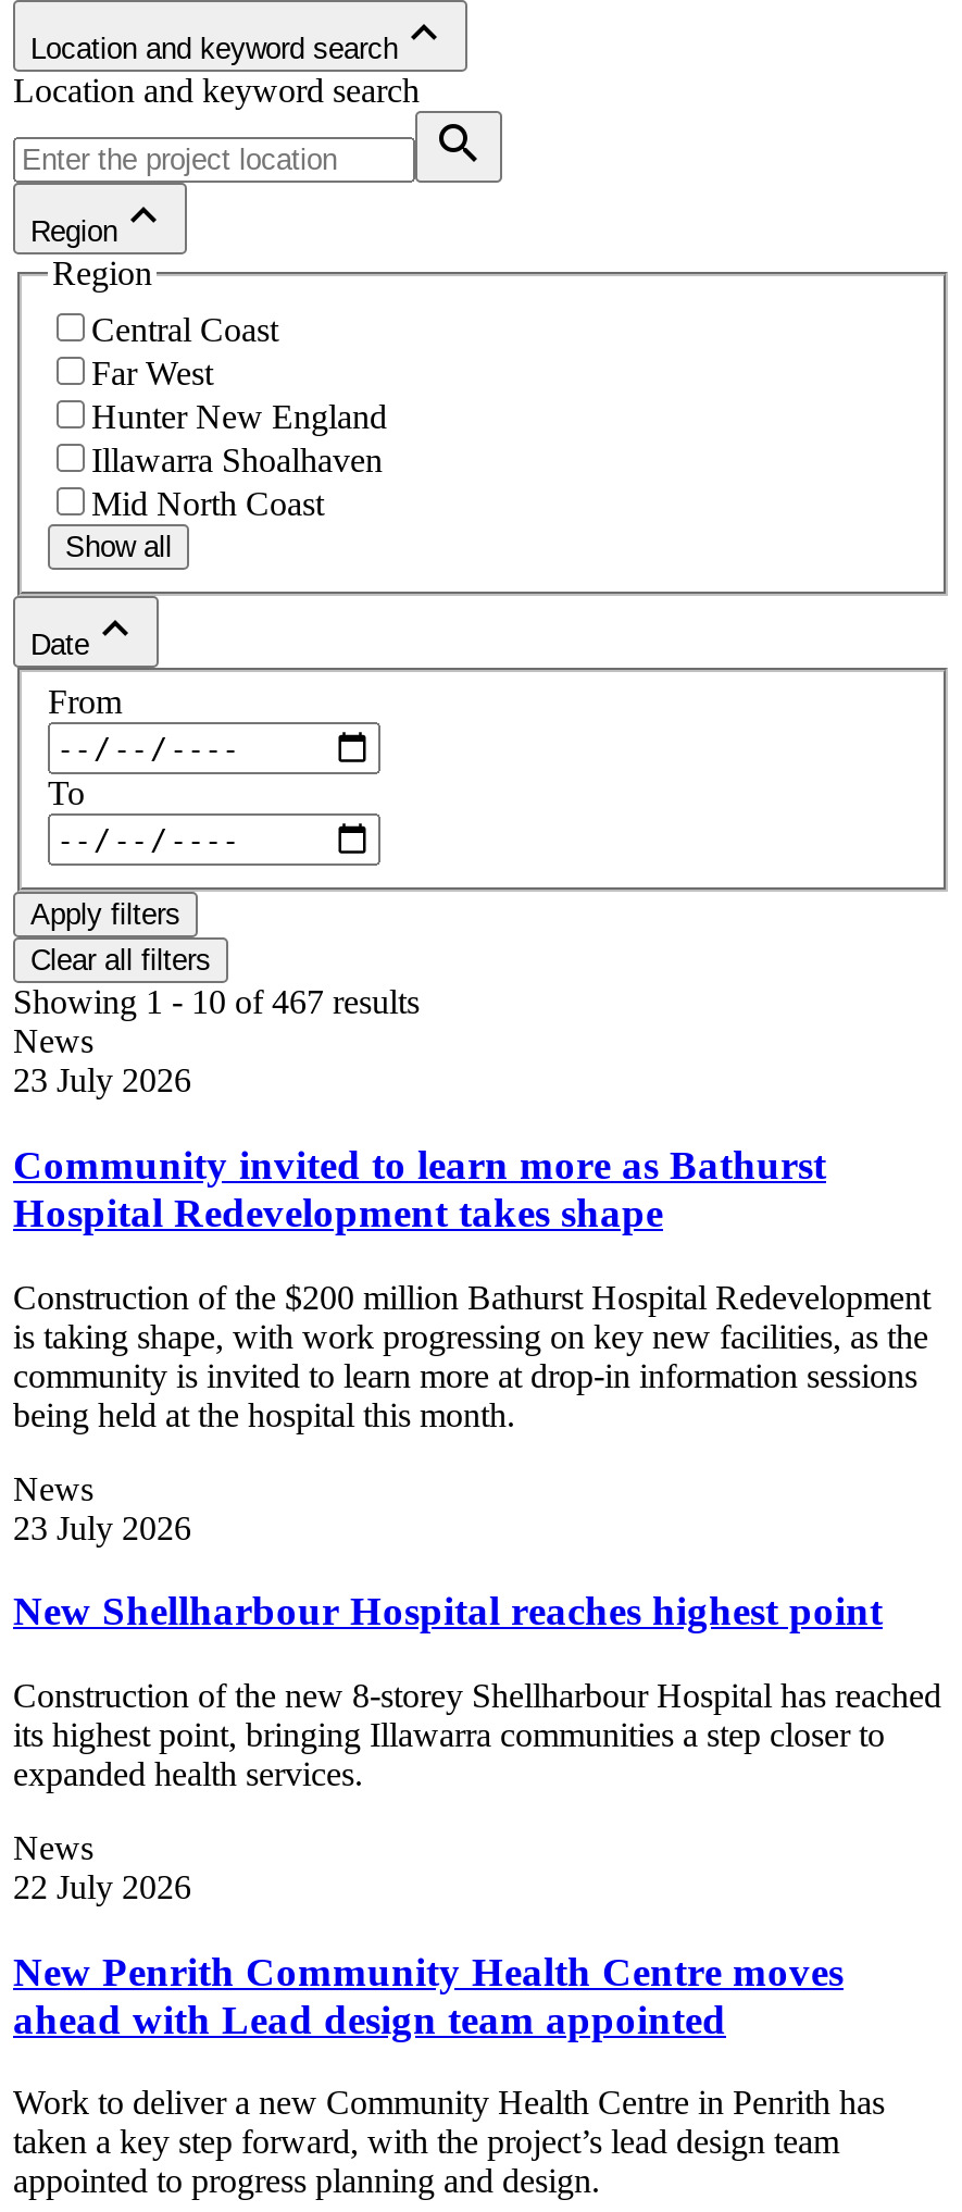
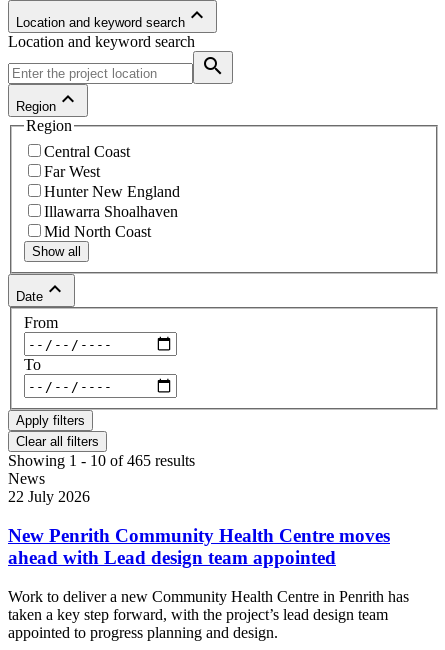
- Showing 1 - 10 of 467 results
- News
- 23 July 2026
- Community invited to learn more as Bathurst
- Hospital Redevelopment takes shape
- Construction of the $200 million Bathurst Hospital Redevelopment
- is taking shape, with work progressing on key new facilities, as the
- community is invited to learn more at drop-in information sessions
- being held at the hospital this month.
- News
- 23 July 2026
- New Shellharbour Hospital reaches highest point
- Construction of the new 8-storey Shellharbour Hospital has reached
- its highest point, bringing Illawarra communities a step closer to
- expanded health services.
+ Showing 1 - 10 of 465 results
